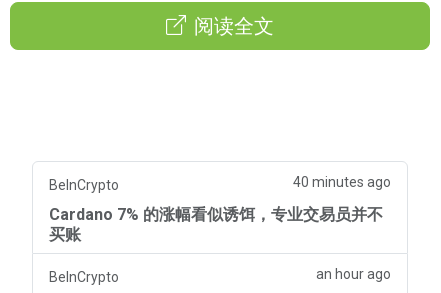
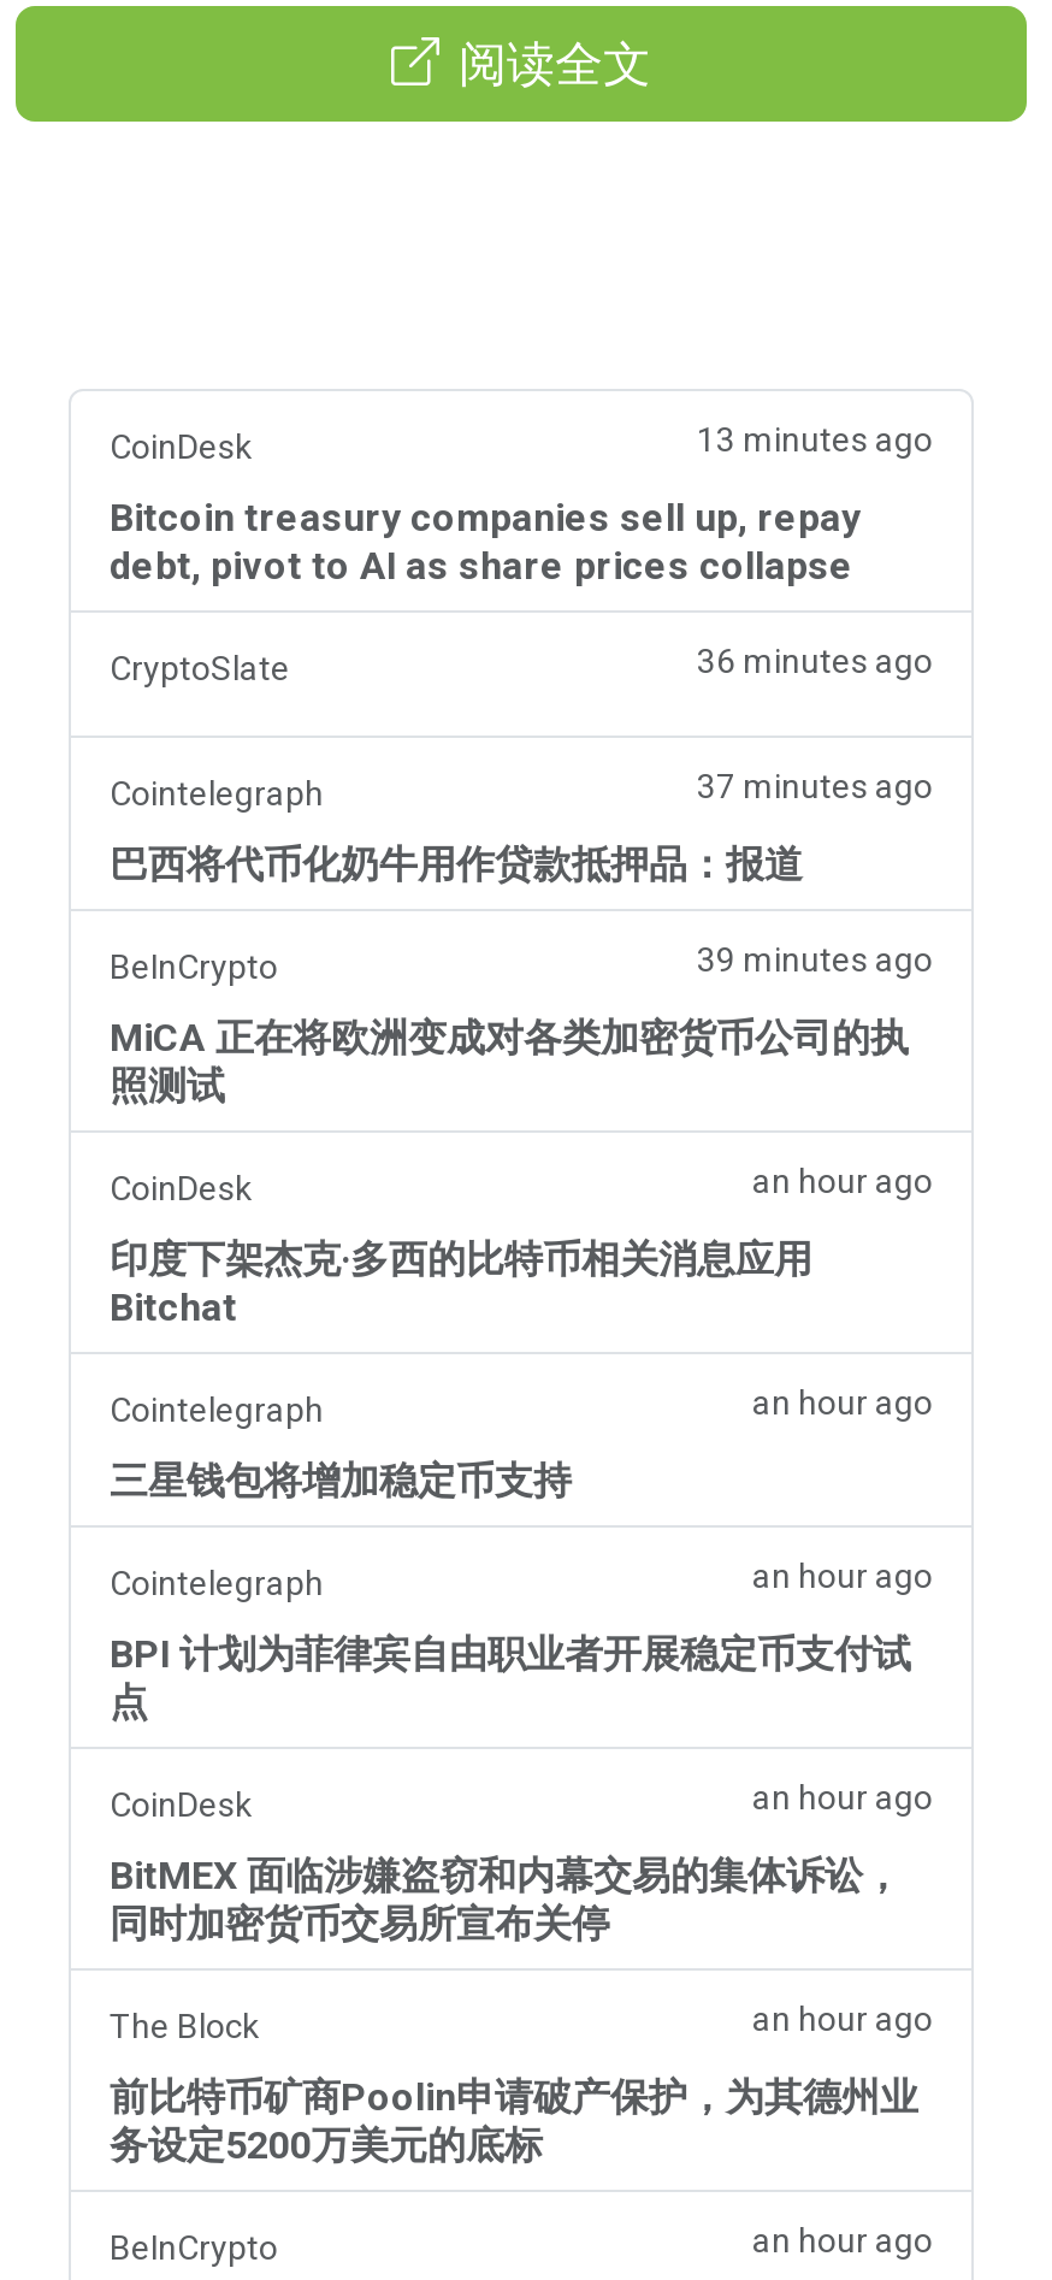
+ CoinDesk
+ 13 minutes ago
+ Bitcoin treasury companies sell up, repay
+ debt, pivot to AI as share prices collapse
+ CryptoSlate
+ 36 minutes ago
+ Cointelegraph
+ 37 minutes ago
+ 巴西将代币化奶牛用作贷款抵押品：报道

- 40 minutes ago
- Cardano 7% 的涨幅看似诱饵，专业交易员并不
- 买账
+ 39 minutes ago
+ MiCA 正在将欧洲变成对各类加密货币公司的执
+ 照测试
+ CoinDesk
+ an hour ago
+ 印度下架杰克·多西的比特币相关消息应用
+ Bitchat
+ Cointelegraph
+ an hour ago
+ 三星钱包将增加稳定币支持
+ Cointelegraph
+ an hour ago
+ BPI 计划为菲律宾自由职业者开展稳定币支付试
+ 点
+ CoinDesk
+ an hour ago
+ BitMEX 面临涉嫌盗窃和内幕交易的集体诉讼，
+ 同时加密货币交易所宣布关停
+ The Block
+ an hour ago
+ 前比特币矿商Poolin申请破产保护，为其德州业
+ 务设定5200万美元的底标
